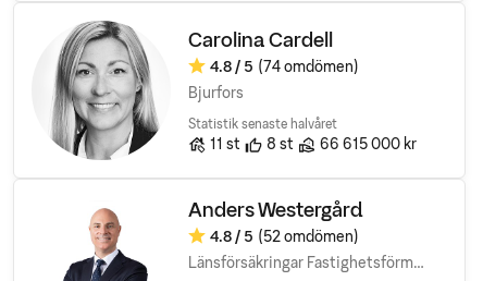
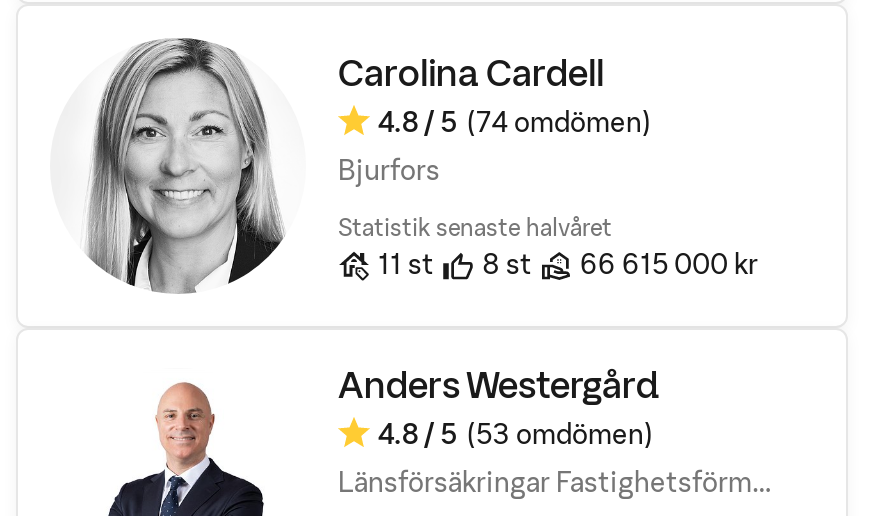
- 4.8 / 5 (52 omdömen)
+ 4.8 / 5 (53 omdömen)
